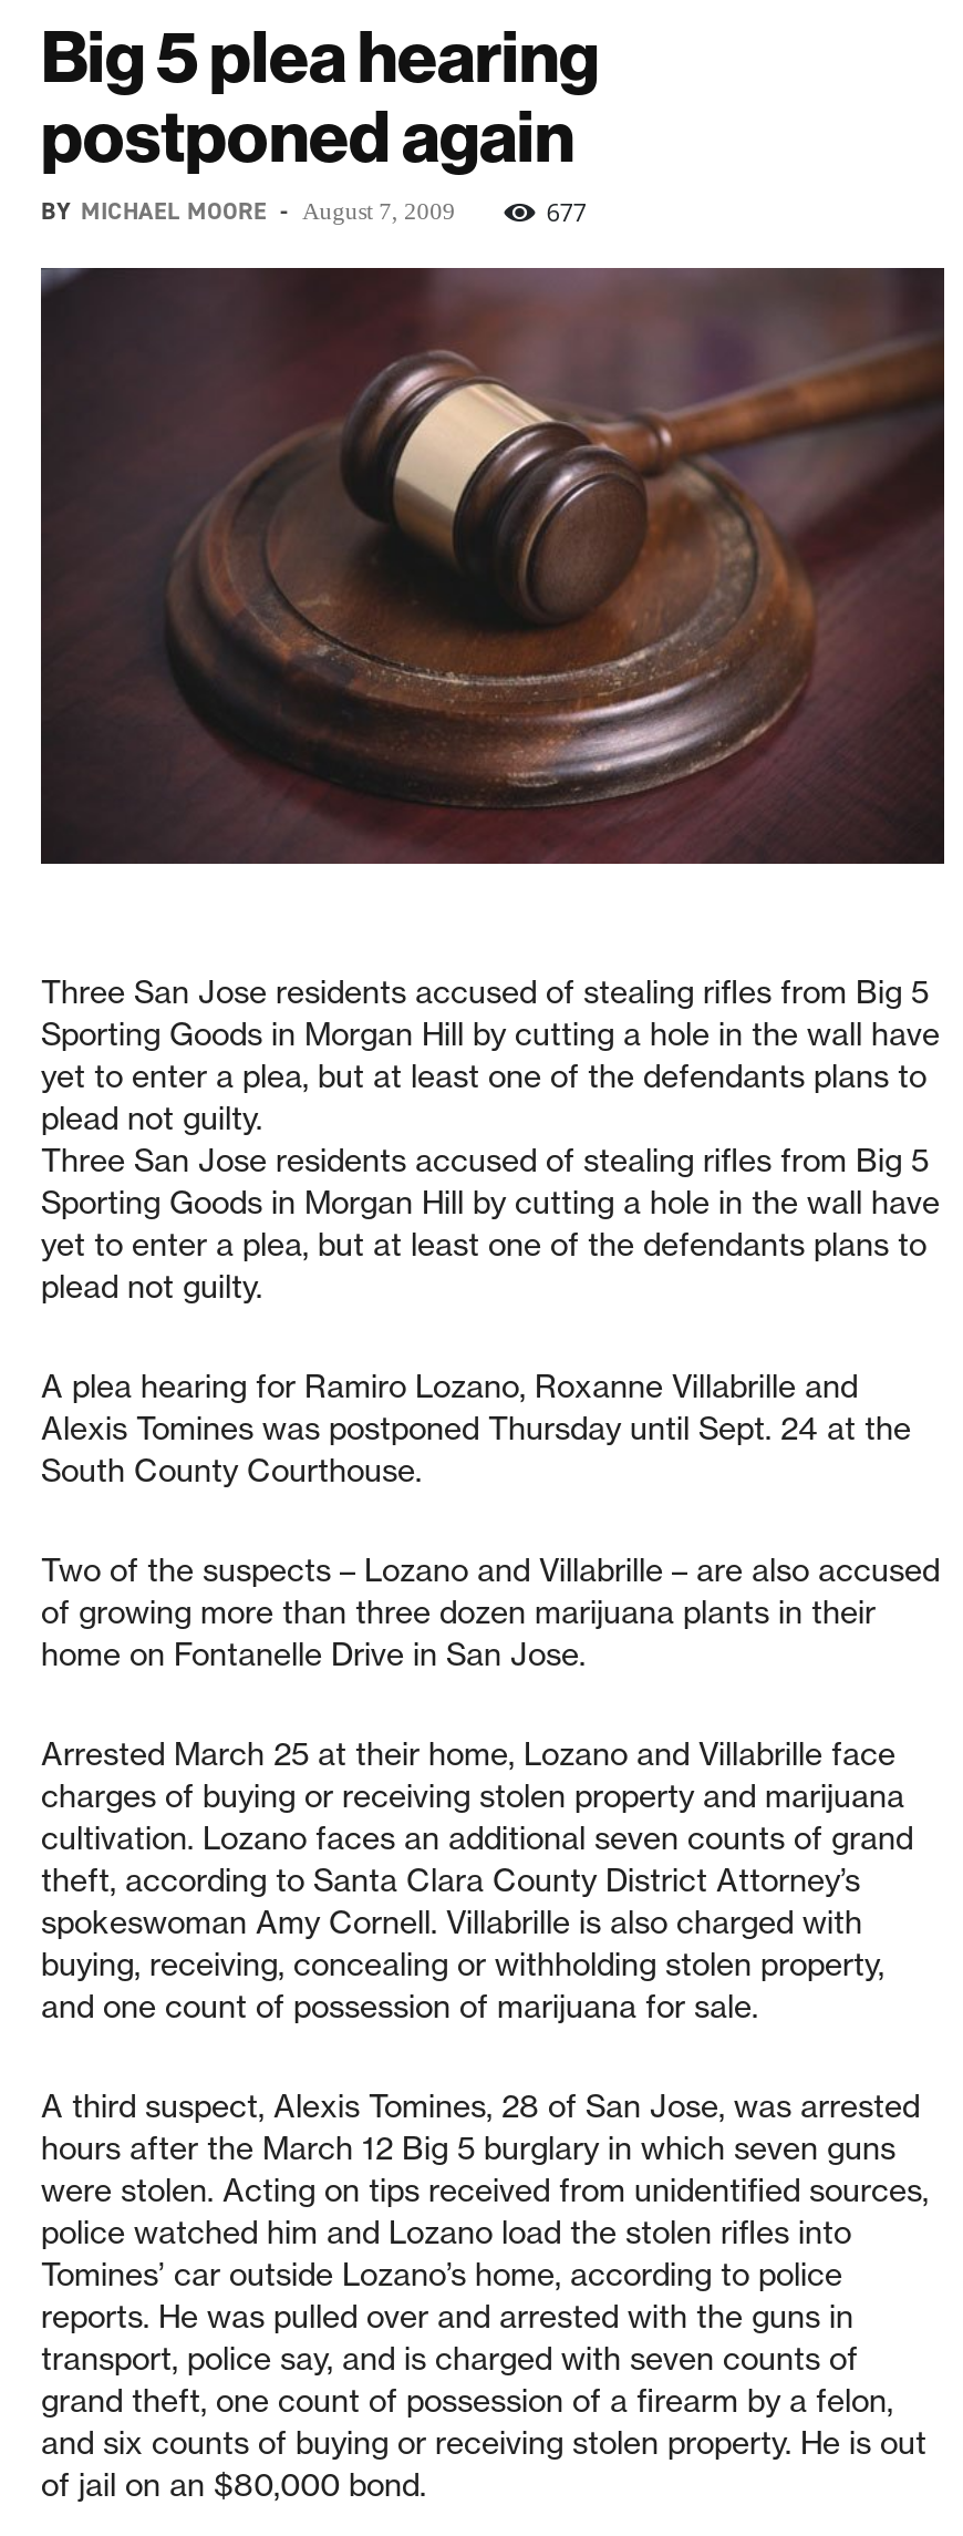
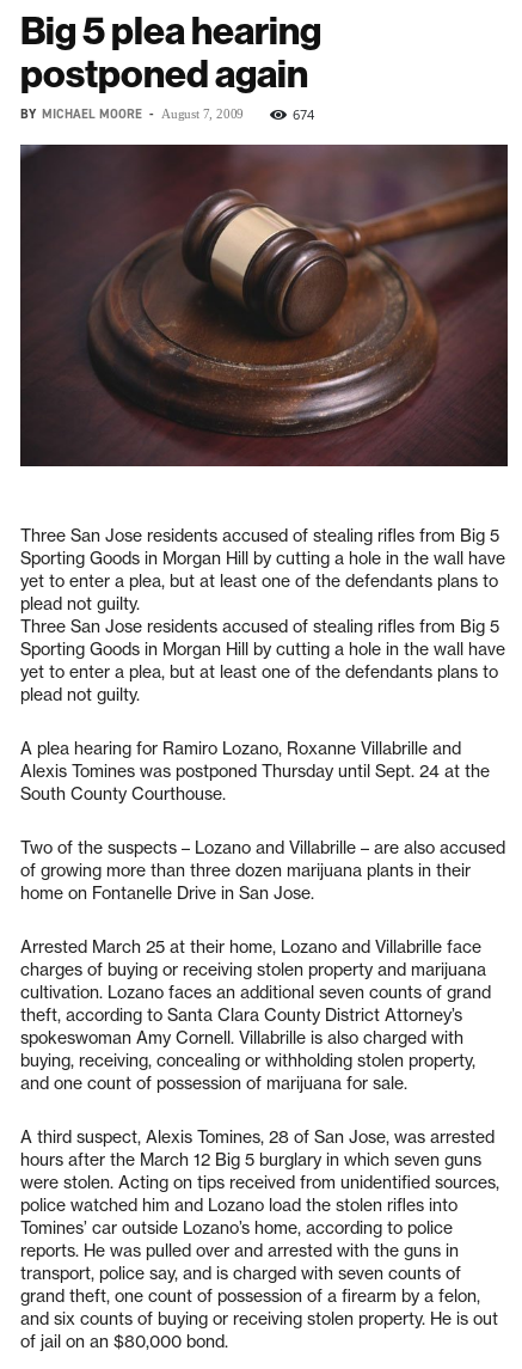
- 677
+ 674
